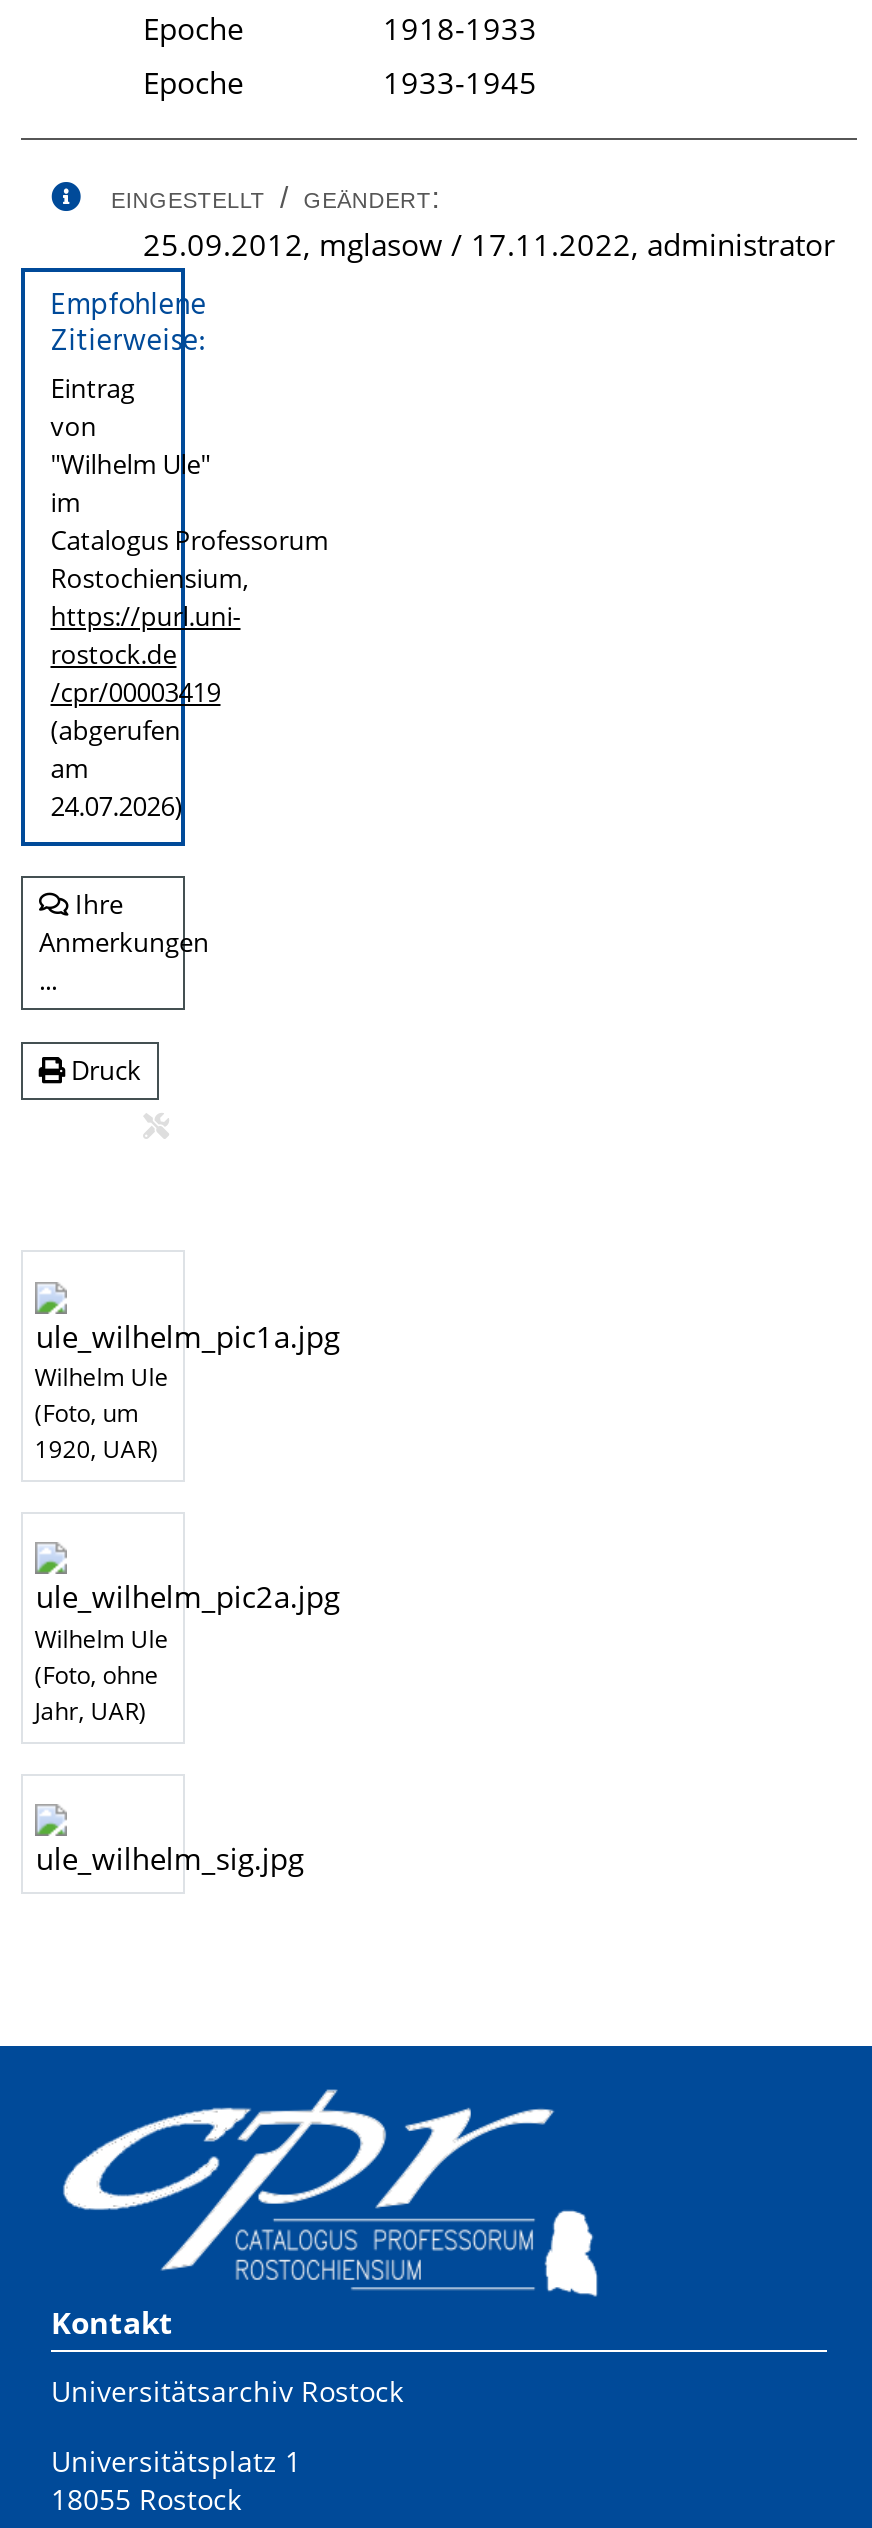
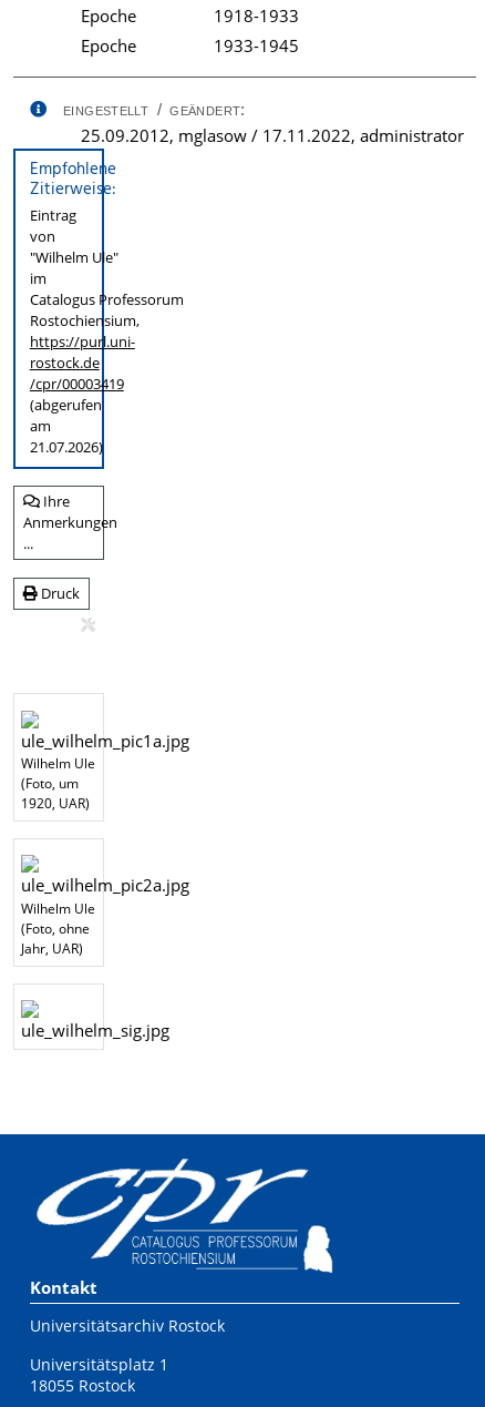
- 24.07.2026)
+ 21.07.2026)
